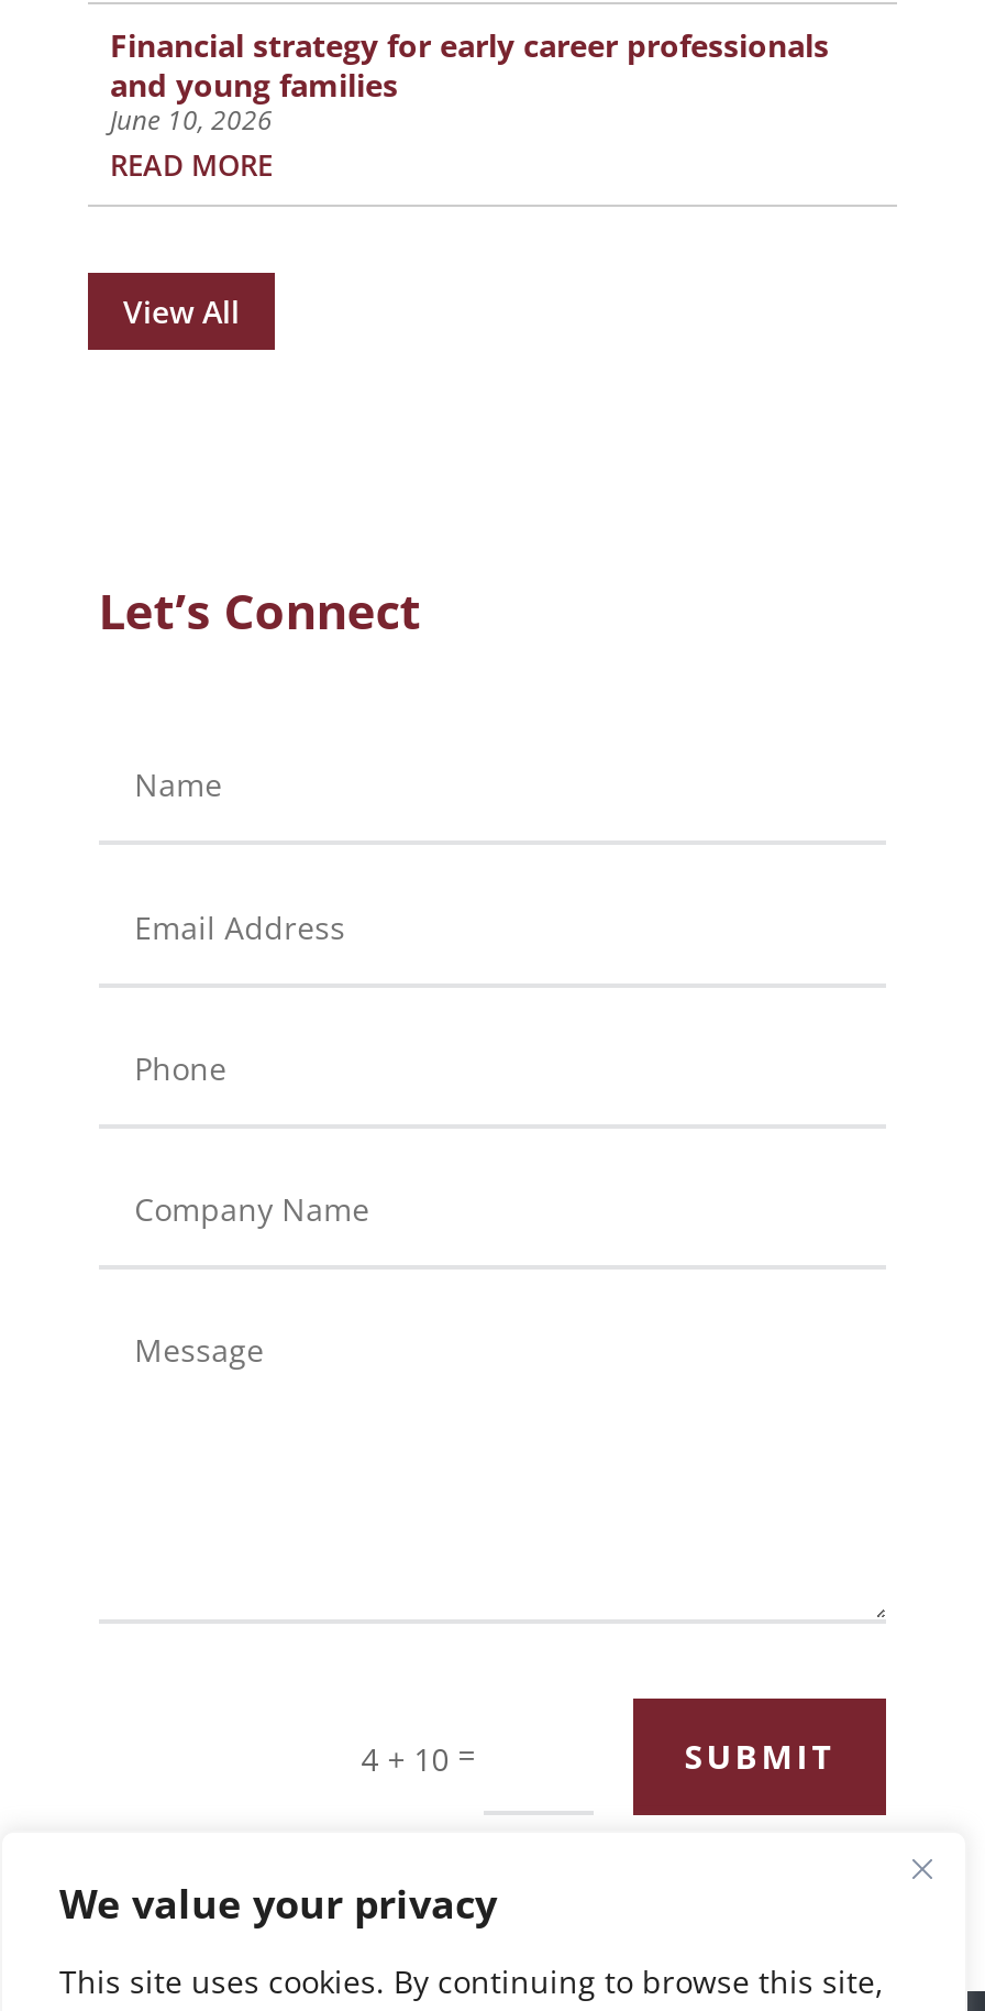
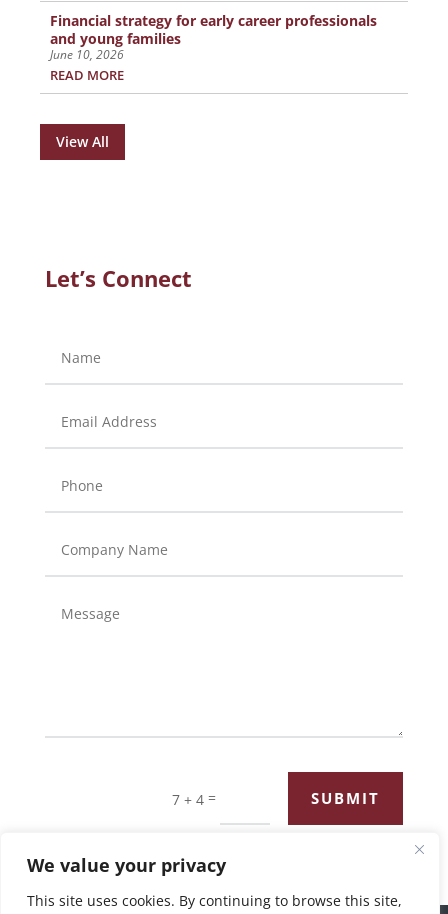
- 4 + 10 =
+ 7 + 4 =
